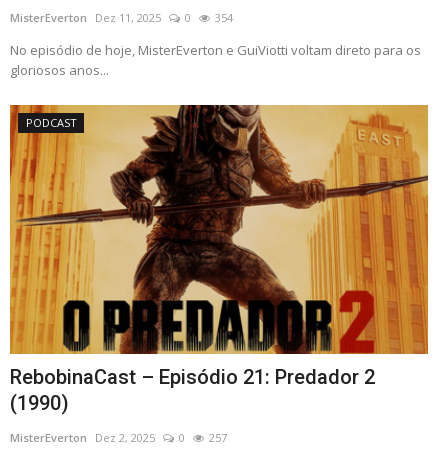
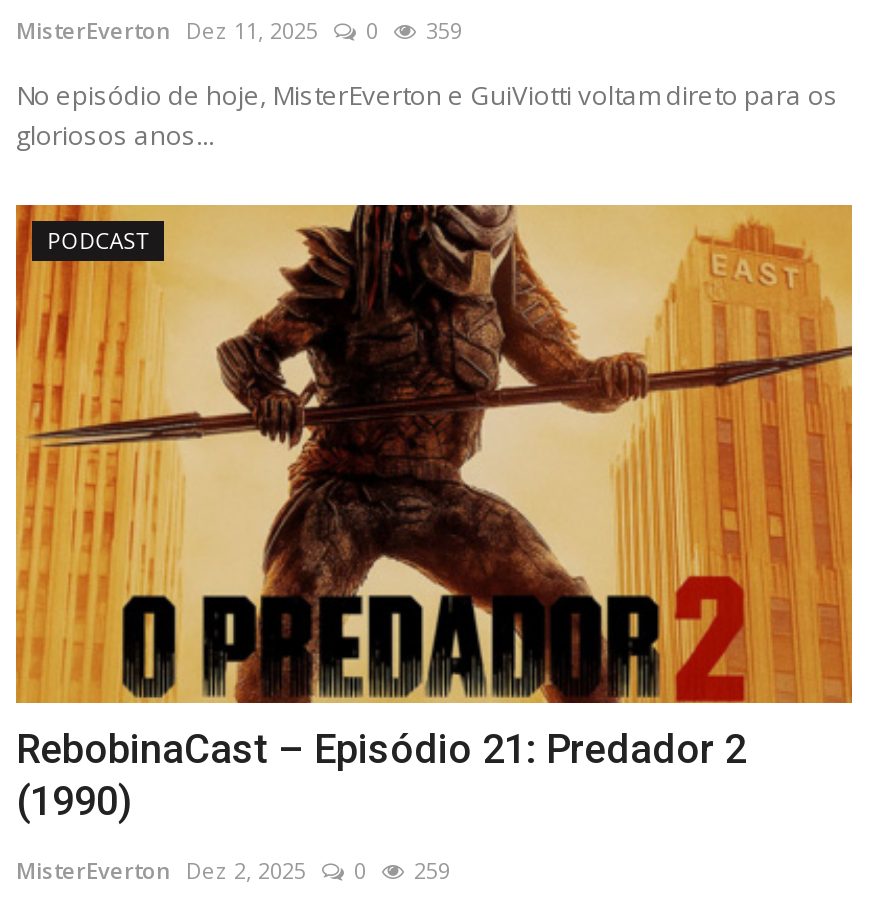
- MisterEverton Dez 11, 2025 0 354
+ MisterEverton Dez 11, 2025 0 359

- MisterEverton Dez 2, 2025 0 257
+ MisterEverton Dez 2, 2025 0 259
